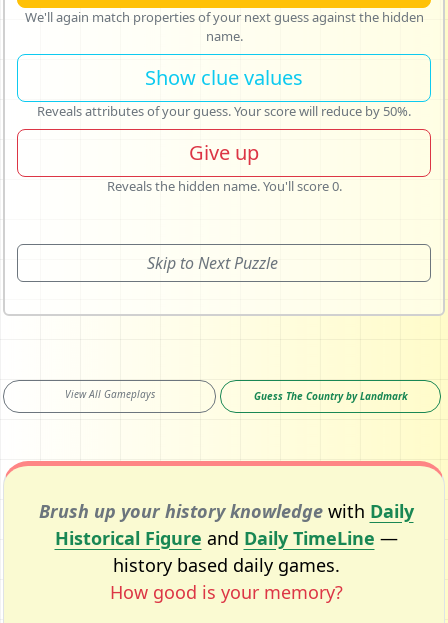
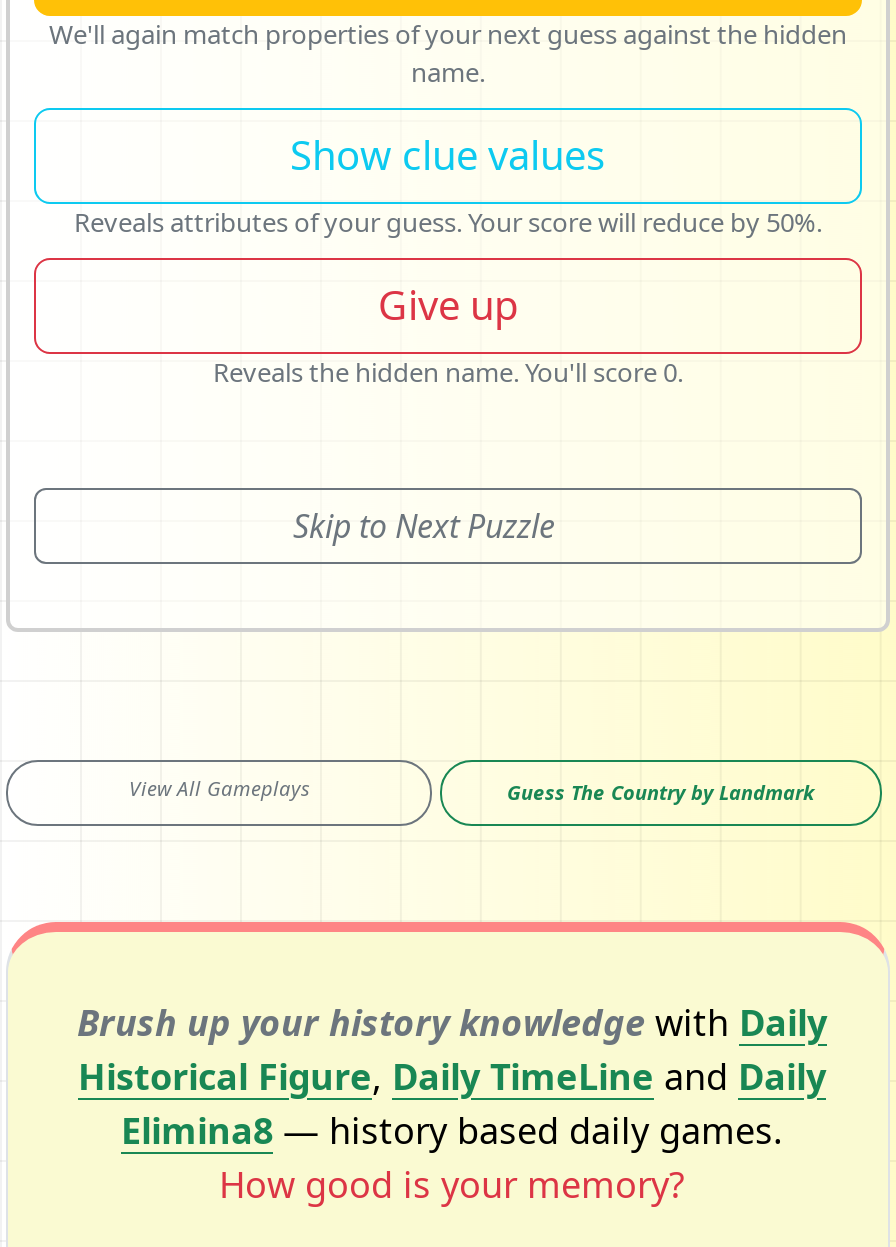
- Historical Figure and Daily TimeLine —
- history based daily games.
+ Historical Figure, Daily TimeLine and Daily
+ Elimina8 — history based daily games.
